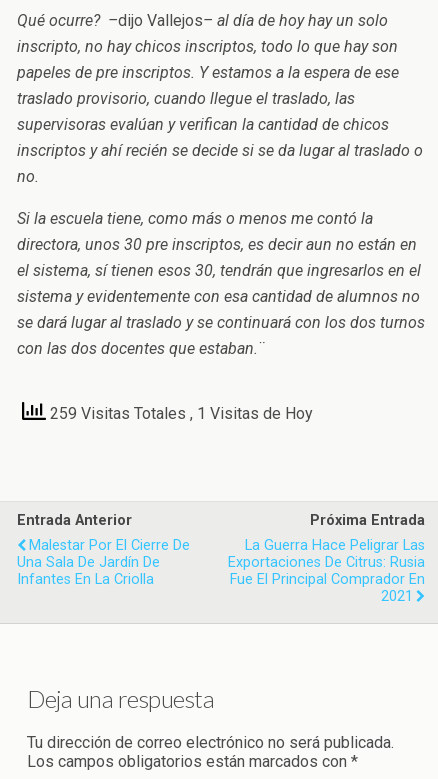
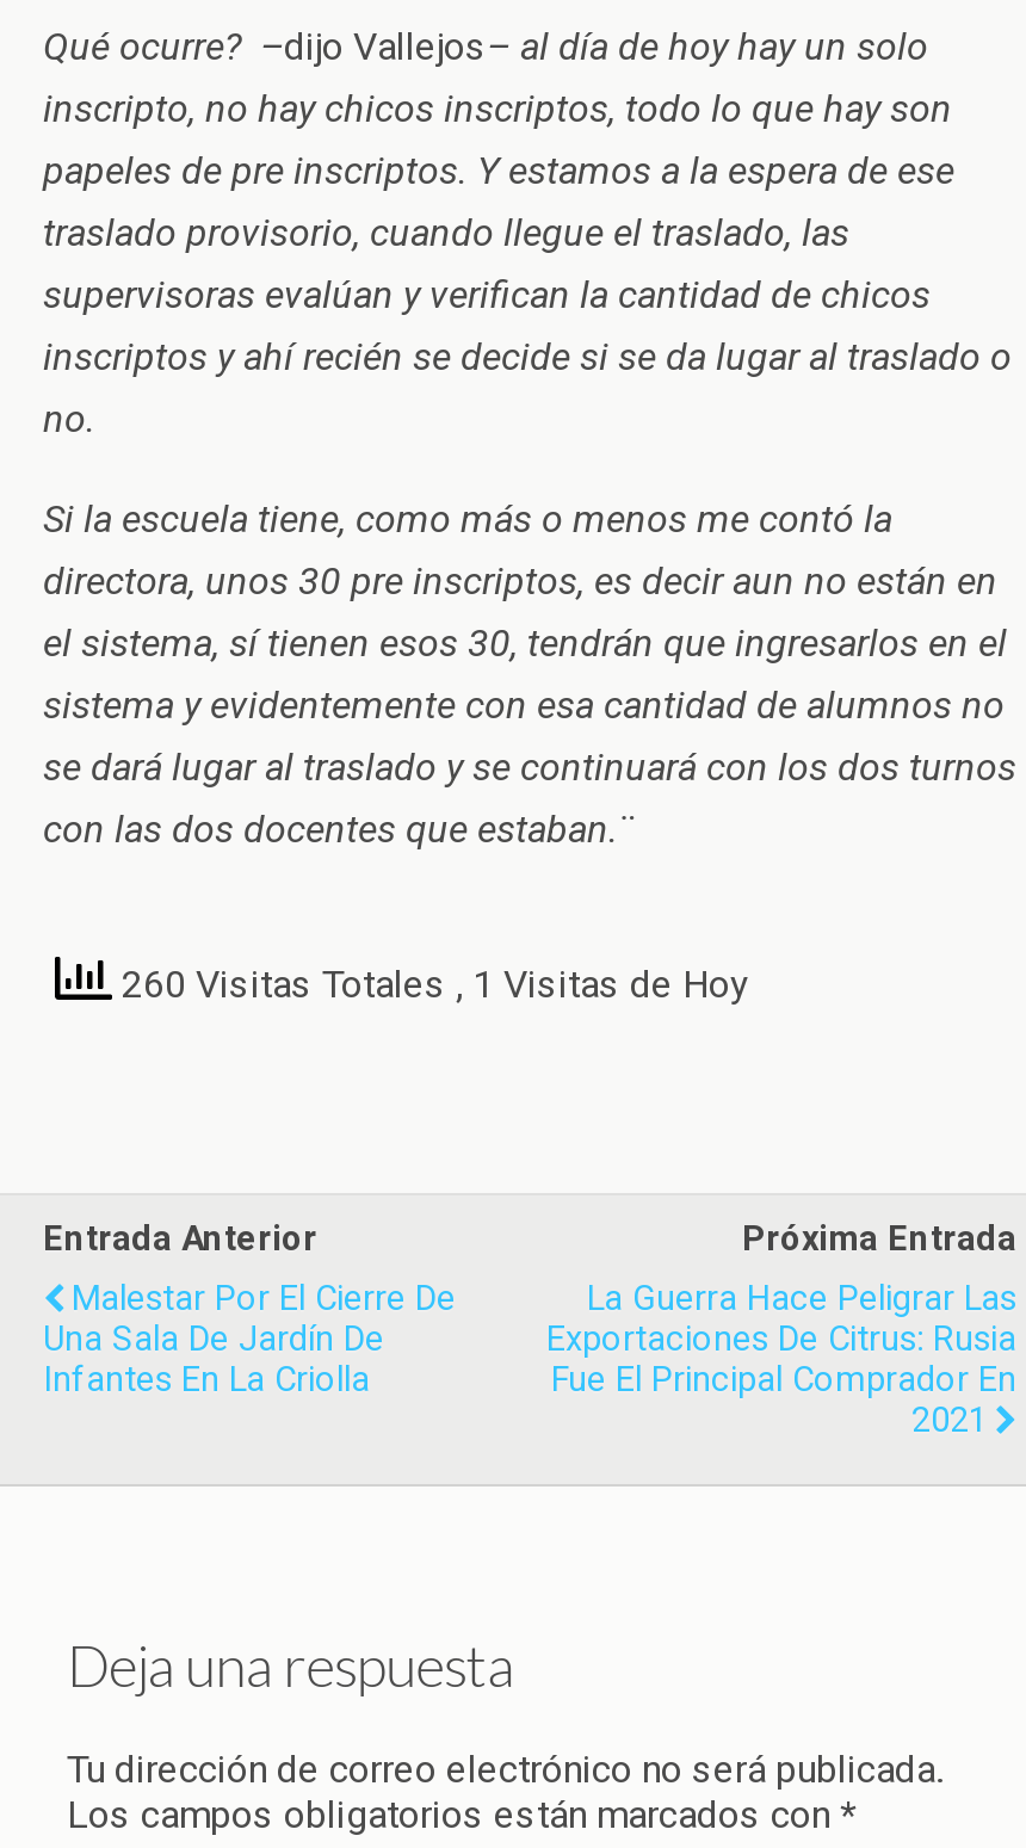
- 259 Visitas Totales, 1 Visitas de Hoy
+ 260 Visitas Totales, 1 Visitas de Hoy
